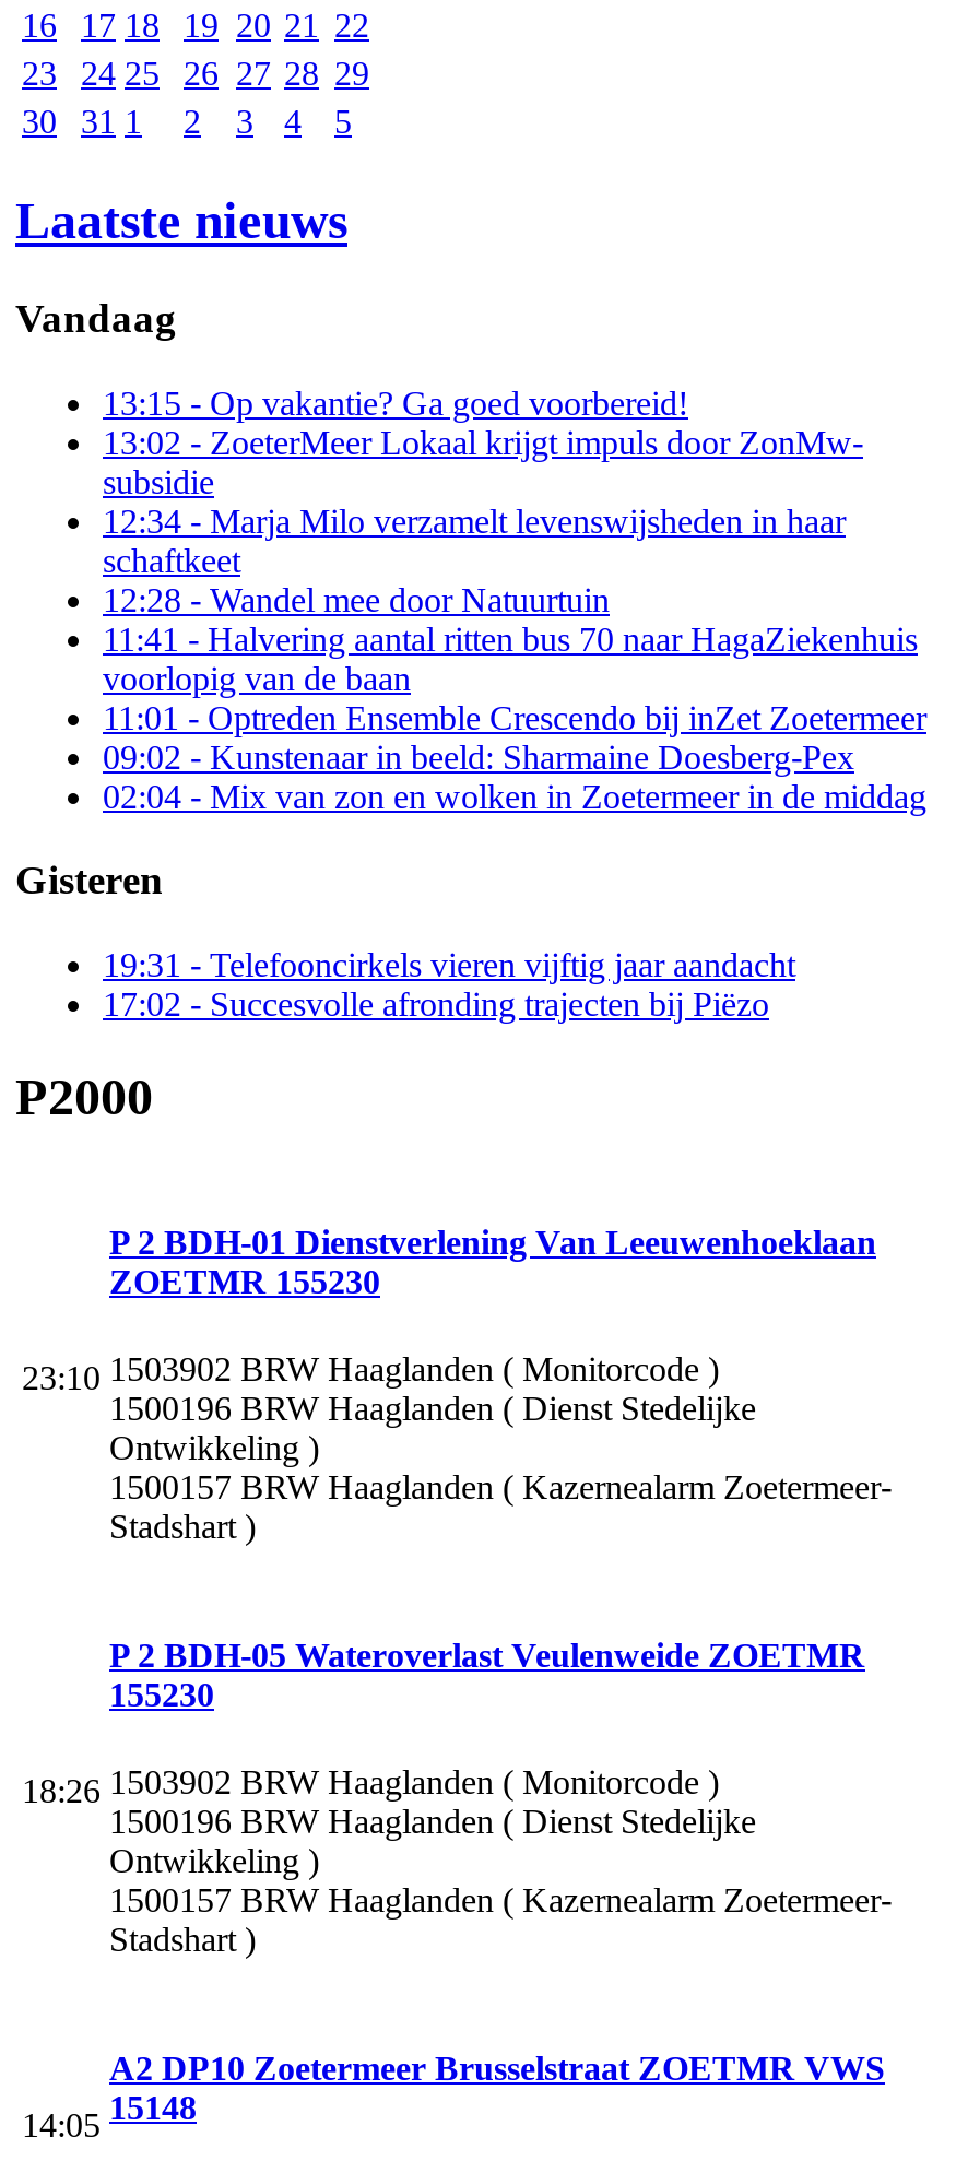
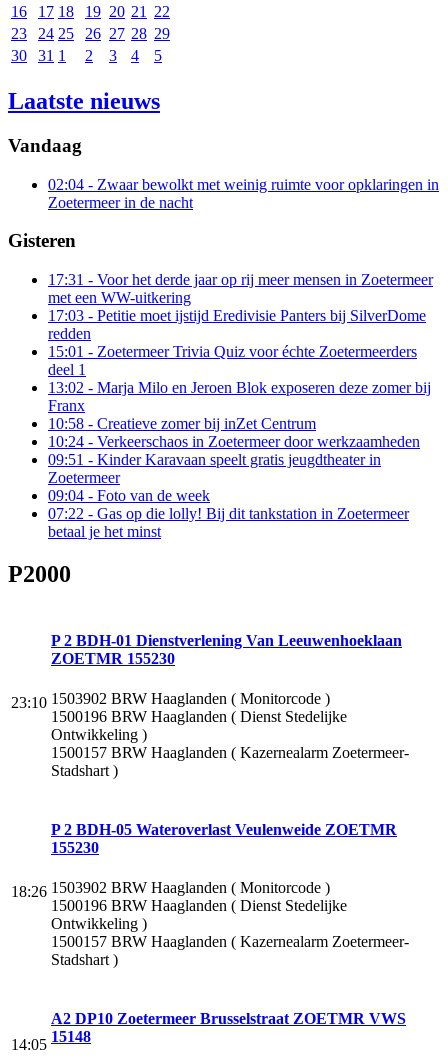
- 13:15 - Op vakantie? Ga goed voorbereid!
- 13:02 - ZoeterMeer Lokaal krijgt impuls door ZonMw-
- subsidie
- 12:34 - Marja Milo verzamelt levenswijsheden in haar
- schaftkeet
- 12:28 - Wandel mee door Natuurtuin
- 11:41 - Halvering aantal ritten bus 70 naar HagaZiekenhuis
- voorlopig van de baan
- 11:01 - Optreden Ensemble Crescendo bij inZet Zoetermeer
- 09:02 - Kunstenaar in beeld: Sharmaine Doesberg-Pex
- 02:04 - Mix van zon en wolken in Zoetermeer in de middag
+ 02:04 - Zwaar bewolkt met weinig ruimte voor opklaringen in
+ Zoetermeer in de nacht

moved up: Gisteren

- 19:31 - Telefooncirkels vieren vijftig jaar aandacht
- 17:02 - Succesvolle afronding trajecten bij Piëzo
+ 17:31 - Voor het derde jaar op rij meer mensen in Zoetermeer
+ met een WW-uitkering
+ 17:03 - Petitie moet ijstijd Eredivisie Panters bij SilverDome
+ redden
+ 15:01 - Zoetermeer Trivia Quiz voor échte Zoetermeerders
+ deel 1
+ 13:02 - Marja Milo en Jeroen Blok exposeren deze zomer bij
+ Franx
+ 10:58 - Creatieve zomer bij inZet Centrum
+ 10:24 - Verkeerschaos in Zoetermeer door werkzaamheden
+ 09:51 - Kinder Karavaan speelt gratis jeugdtheater in
+ Zoetermeer
+ 09:04 - Foto van de week
+ 07:22 - Gas op die lolly! Bij dit tankstation in Zoetermeer
+ betaal je het minst
